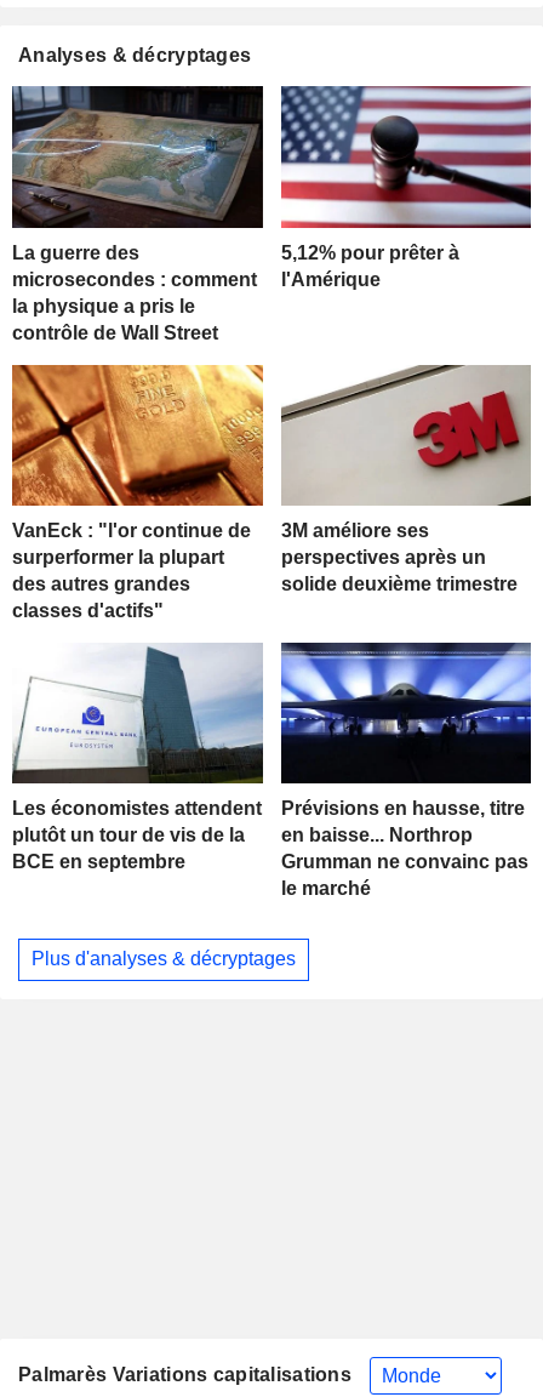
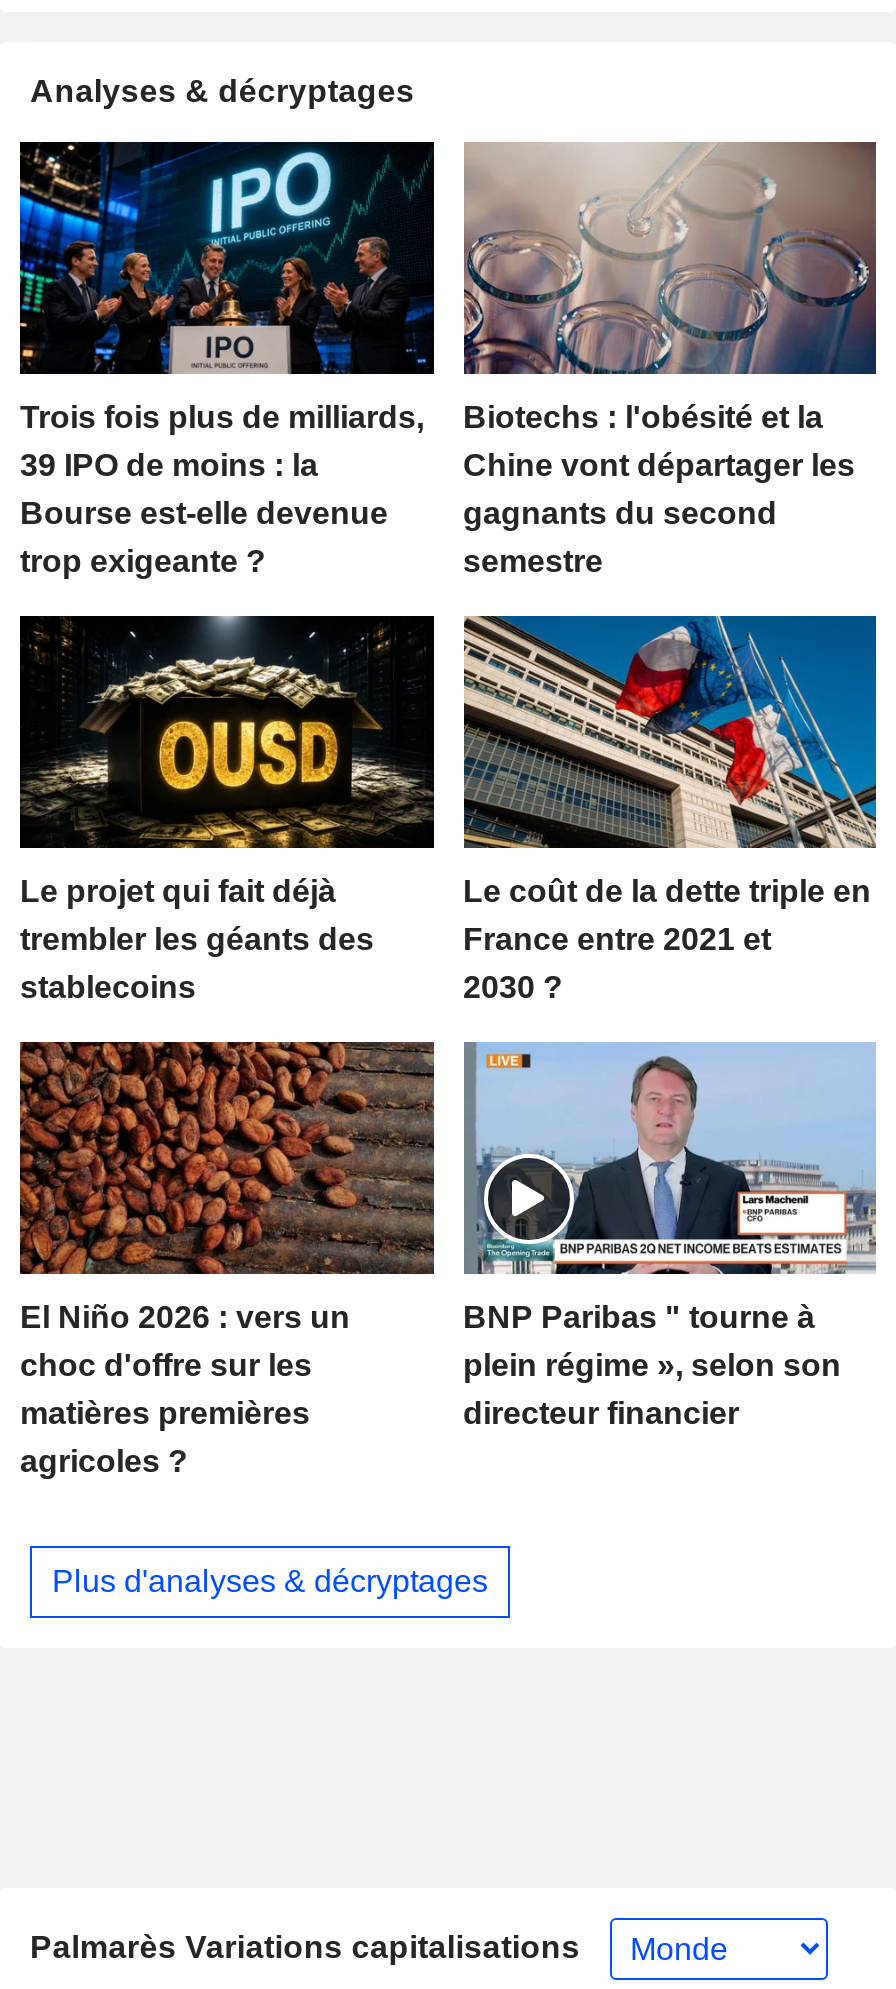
- [image]
- La guerre des
- microsecondes : comment
- la physique a pris le
- contrôle de Wall Street
+ [image]
+ Trois fois plus de milliards,
+ 39 IPO de moins : la
+ Bourse est-elle devenue
+ trop exigeante ?

- [image]
- 5,12% pour prêter à
- l'Amérique
+ [image]
+ Biotechs : l'obésité et la
+ Chine vont départager les
+ gagnants du second
+ semestre

- [image]
- VanEck : "l'or continue de
- surperformer la plupart
- des autres grandes
- classes d'actifs"
+ [image]
+ Le projet qui fait déjà
+ trembler les géants des
+ stablecoins

- [image]
- 3M améliore ses
- perspectives après un
- solide deuxième trimestre
+ [image]
+ Le coût de la dette triple en
+ France entre 2021 et
+ 2030 ?

- [image]
- Les économistes attendent
- plutôt un tour de vis de la
- BCE en septembre
+ [image]
+ El Niño 2026 : vers un
+ choc d'offre sur les
+ matières premières
+ agricoles ?

- [image]
- Prévisions en hausse, titre
- en baisse... Northrop
- Grumman ne convainc pas
- le marché
+ [image]
+ BNP Paribas " tourne à
+ plein régime », selon son
+ directeur financier
